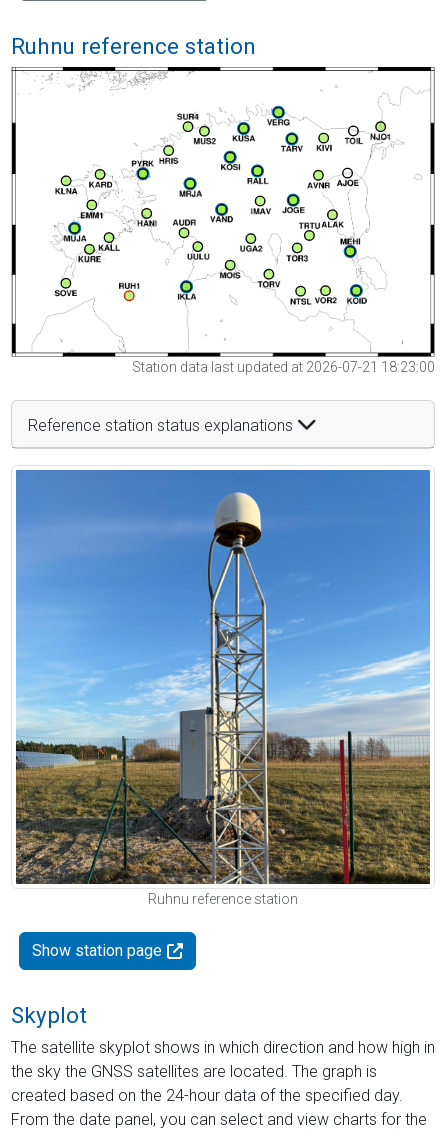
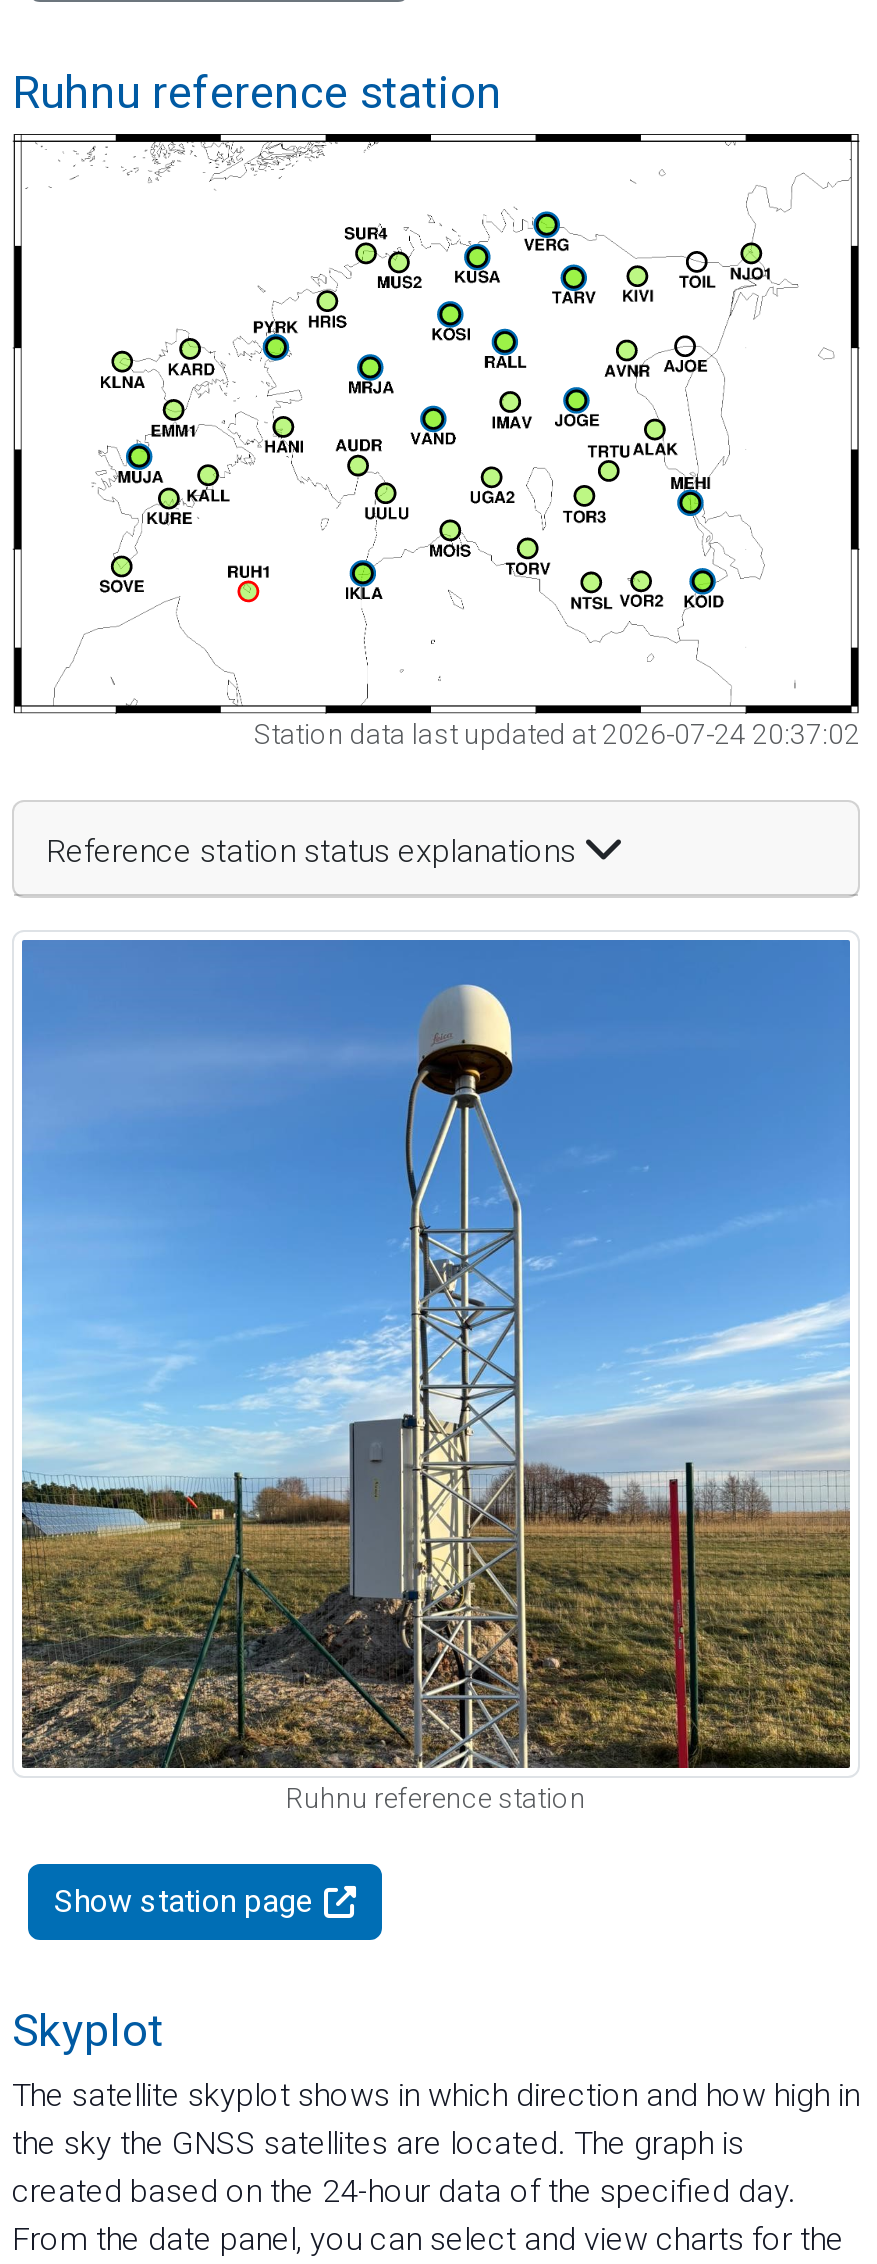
- Station data last updated at 2026-07-21 18:23:00
+ Station data last updated at 2026-07-24 20:37:02
